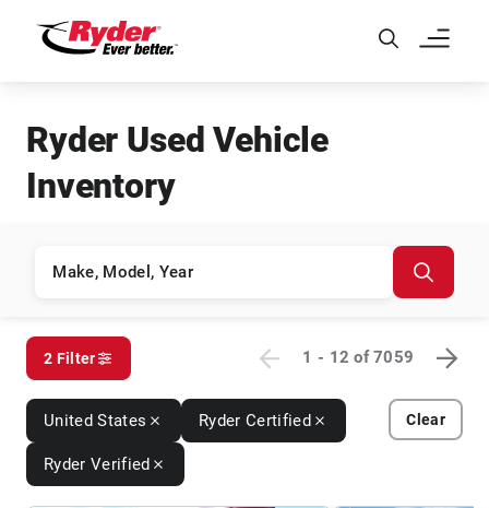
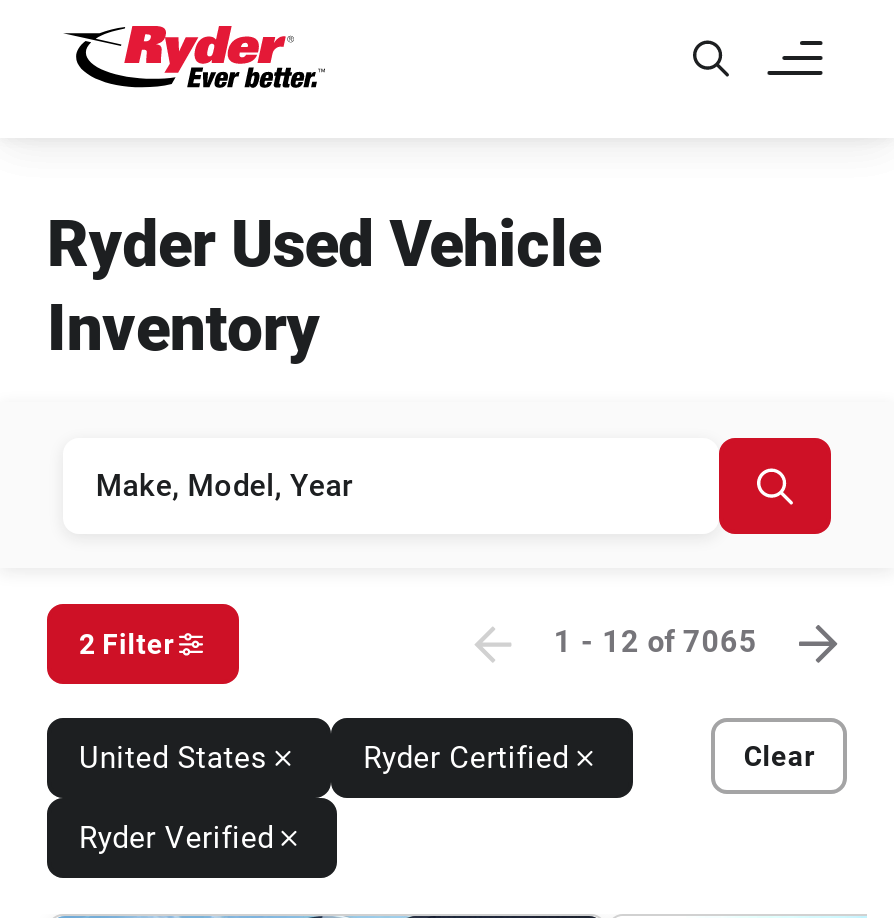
- 1 - 12 of 7059
+ 1 - 12 of 7065
